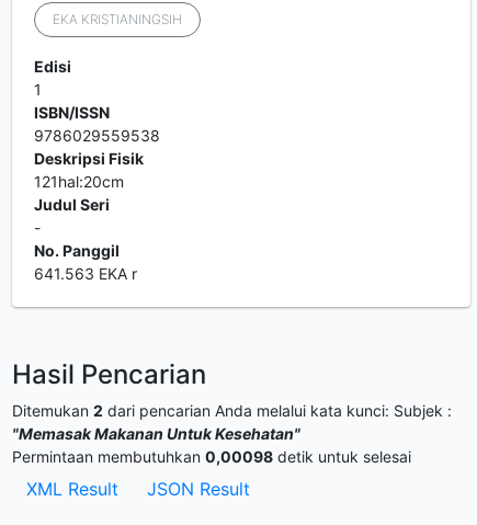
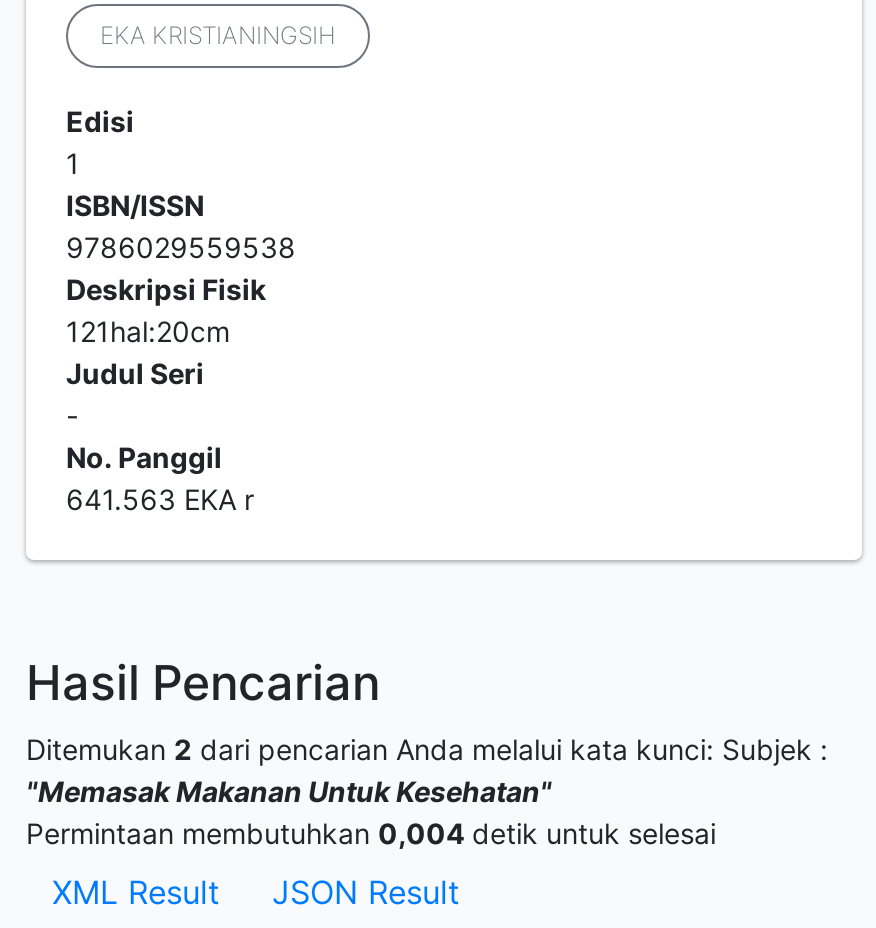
- Permintaan membutuhkan 0,00098 detik untuk selesai
+ Permintaan membutuhkan 0,004 detik untuk selesai
